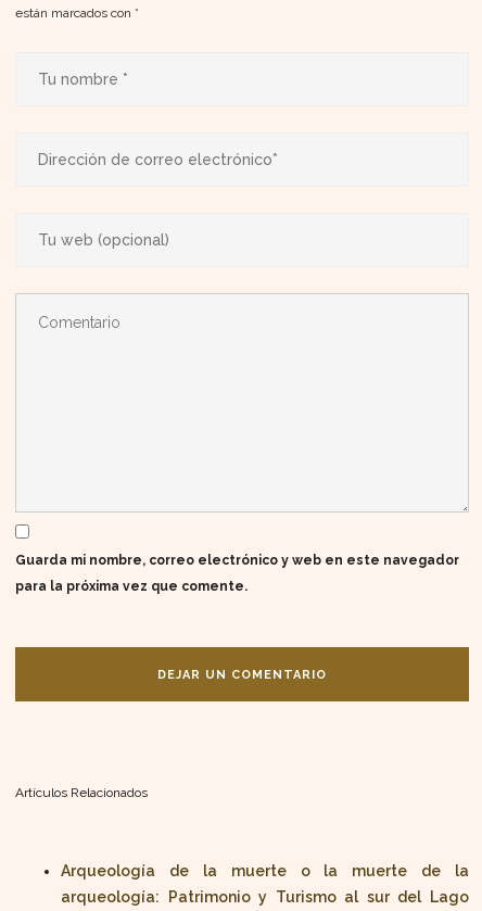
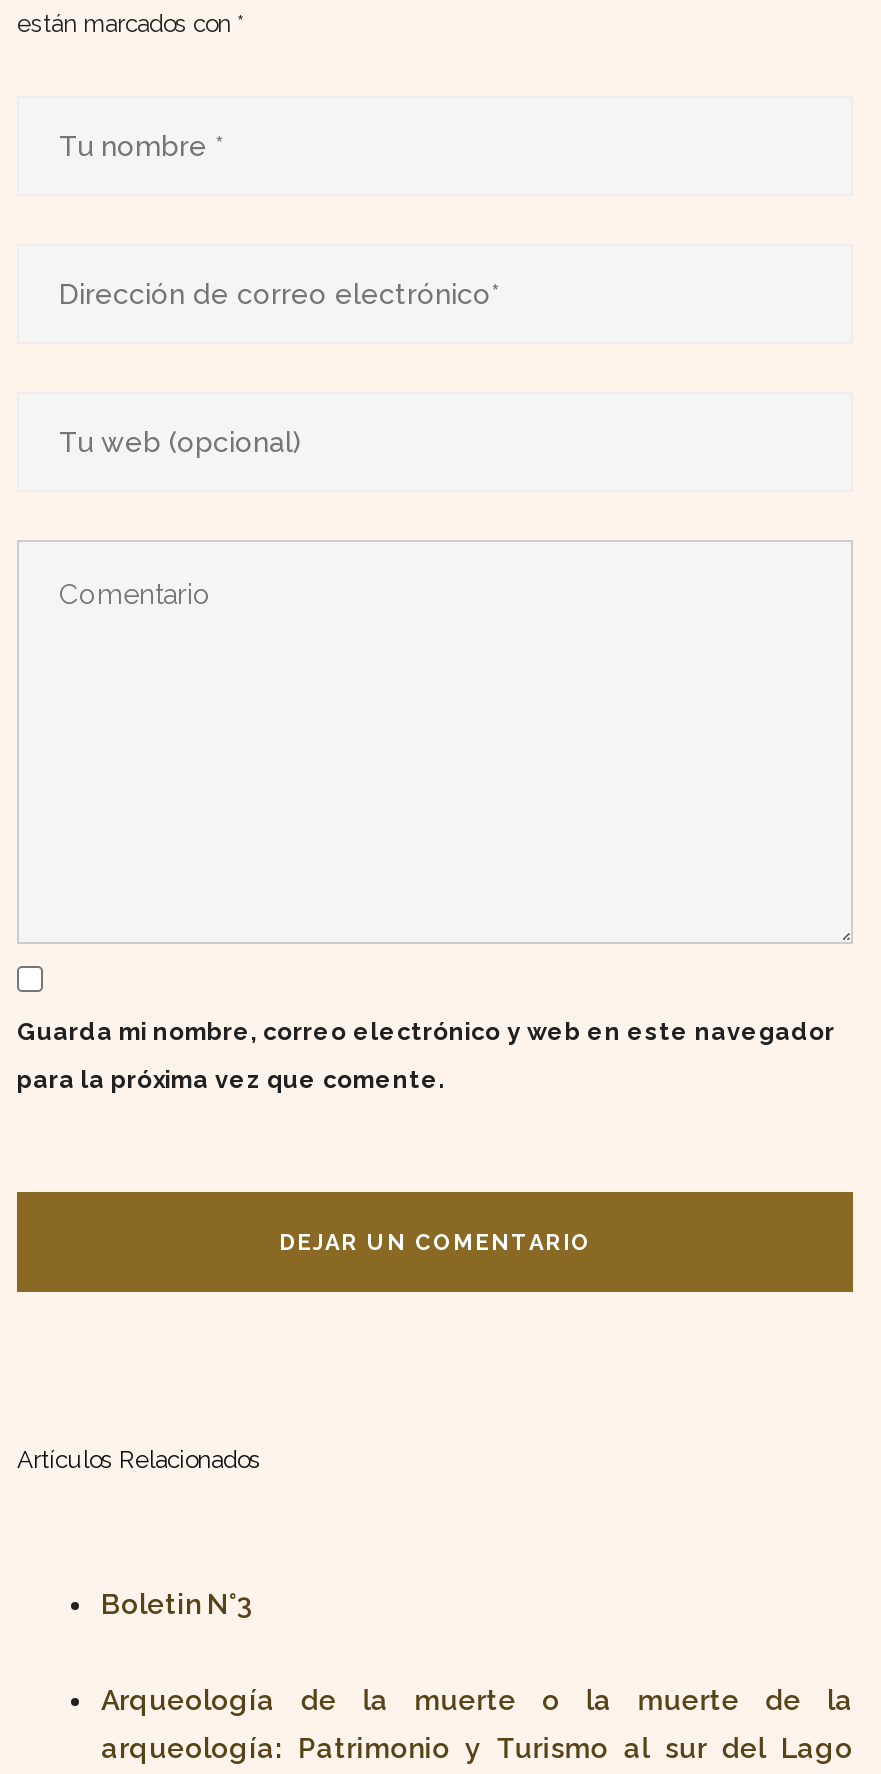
+ Boletin N°3
